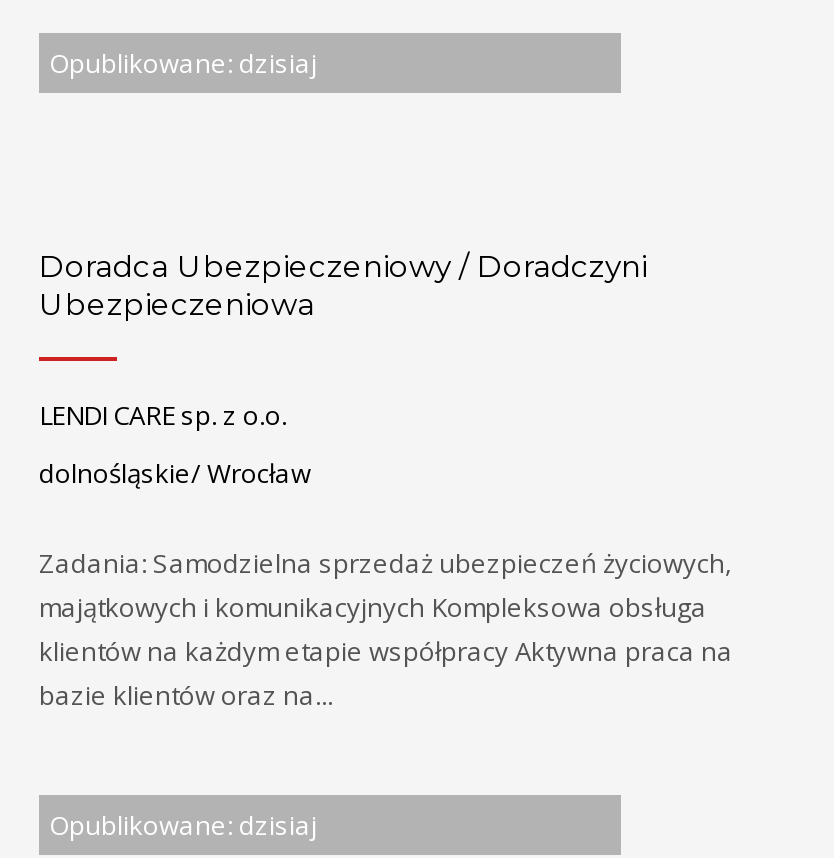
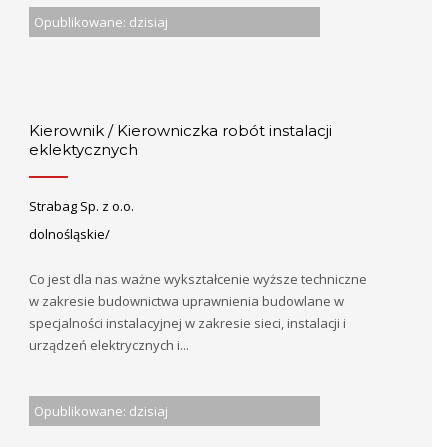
- Doradca Ubezpieczeniowy / Doradczyni
- Ubezpieczeniowa
+ Kierownik / Kierowniczka robót instalacji
+ eklektycznych

- LENDI CARE sp. z o.o.
+ Strabag Sp. z o.o.

- dolnośląskie/ Wrocław
+ dolnośląskie/

- Zadania: Samodzielna sprzedaż ubezpieczeń życiowych,
- majątkowych i komunikacyjnych Kompleksowa obsługa
- klientów na każdym etapie współpracy Aktywna praca na
- bazie klientów oraz na...
+ Co jest dla nas ważne wykształcenie wyższe techniczne
+ w zakresie budownictwa uprawnienia budowlane w
+ specjalności instalacyjnej w zakresie sieci, instalacji i
+ urządzeń elektrycznych i...
